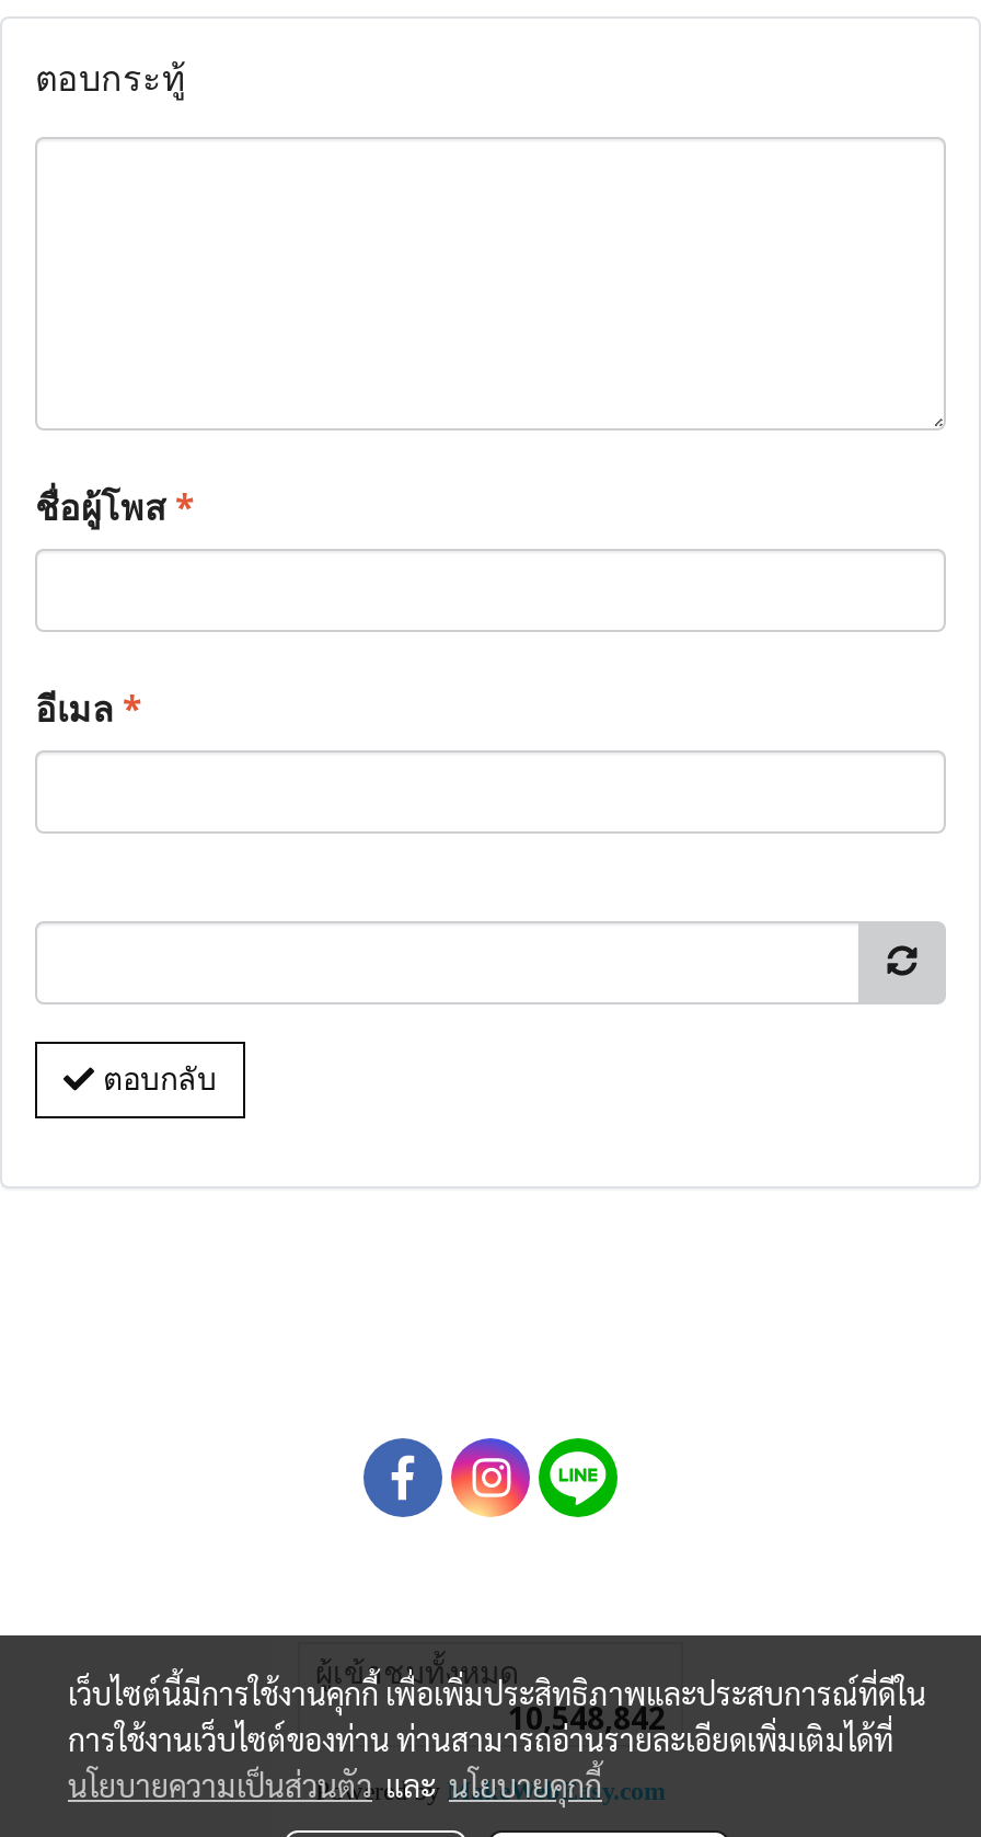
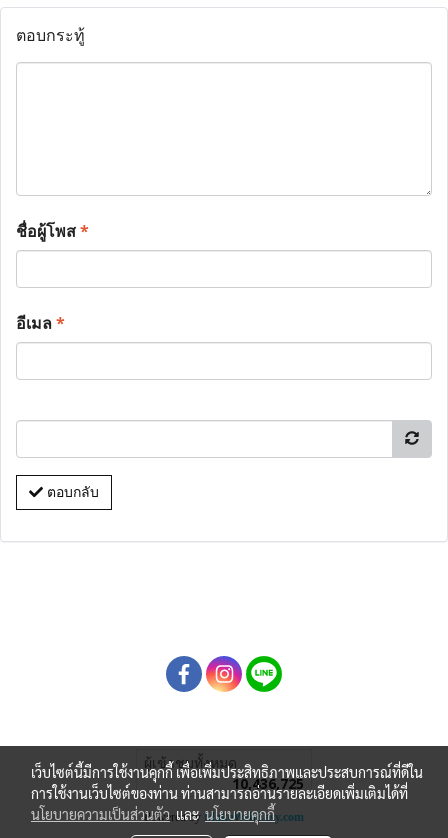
- 10,548,842
+ 10,436,725
